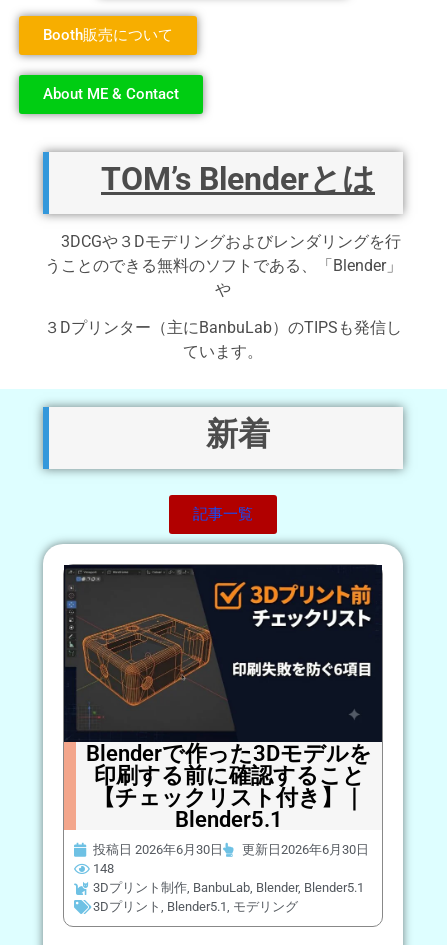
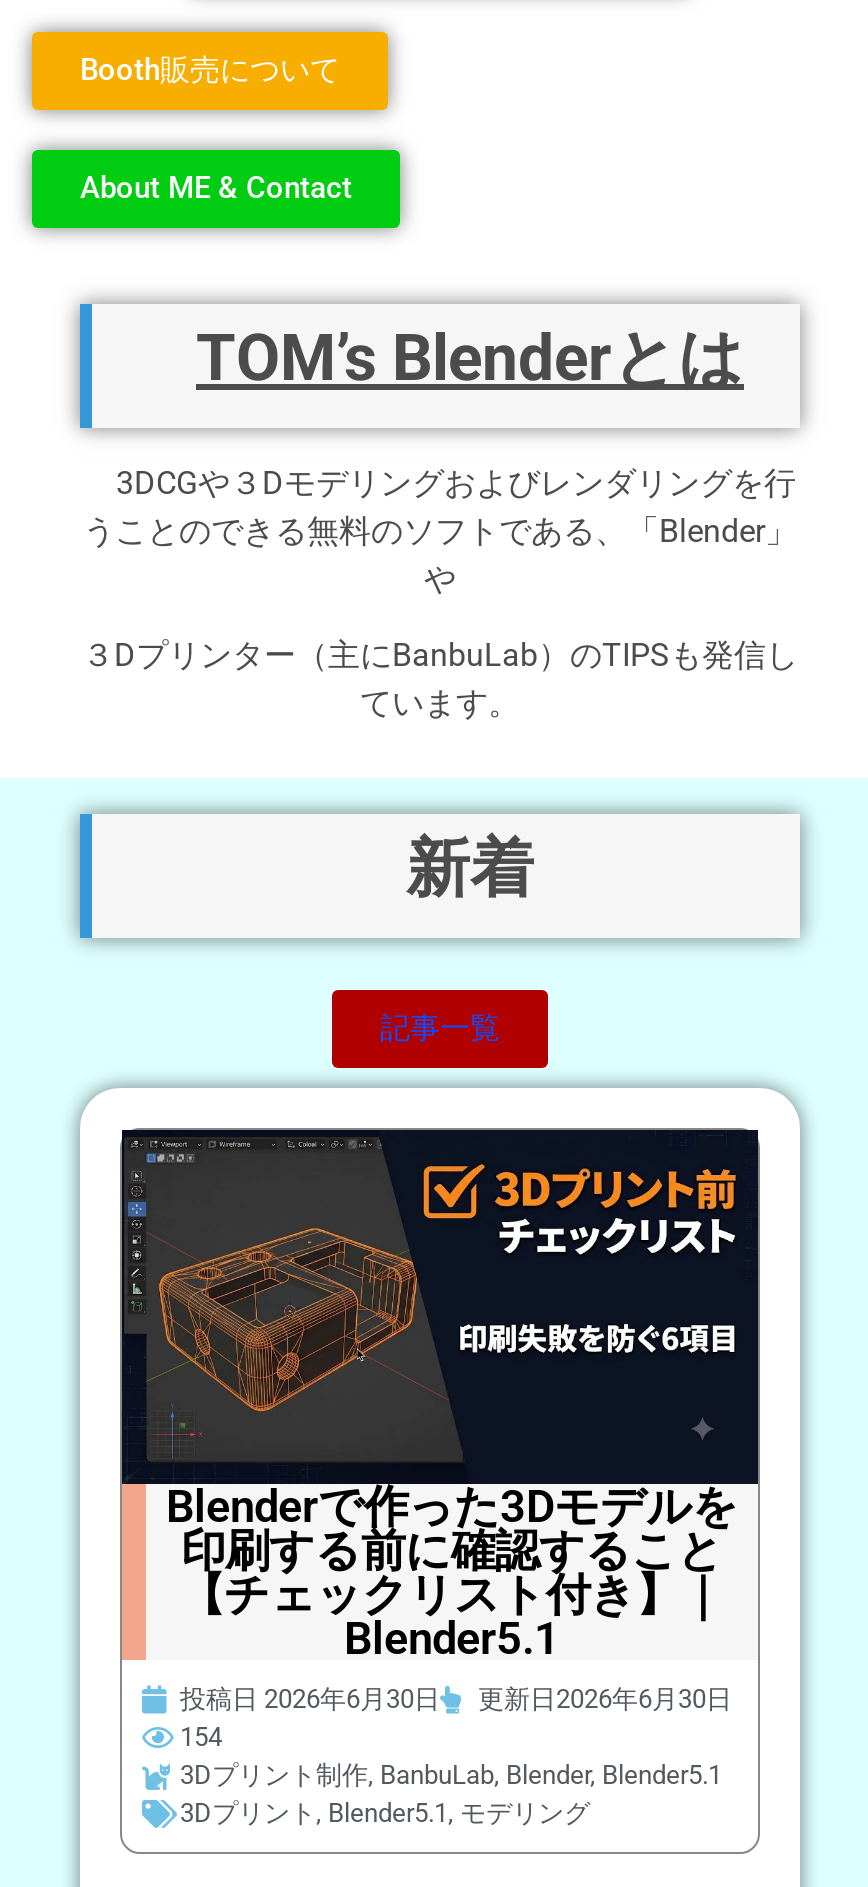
- 148
+ 154
